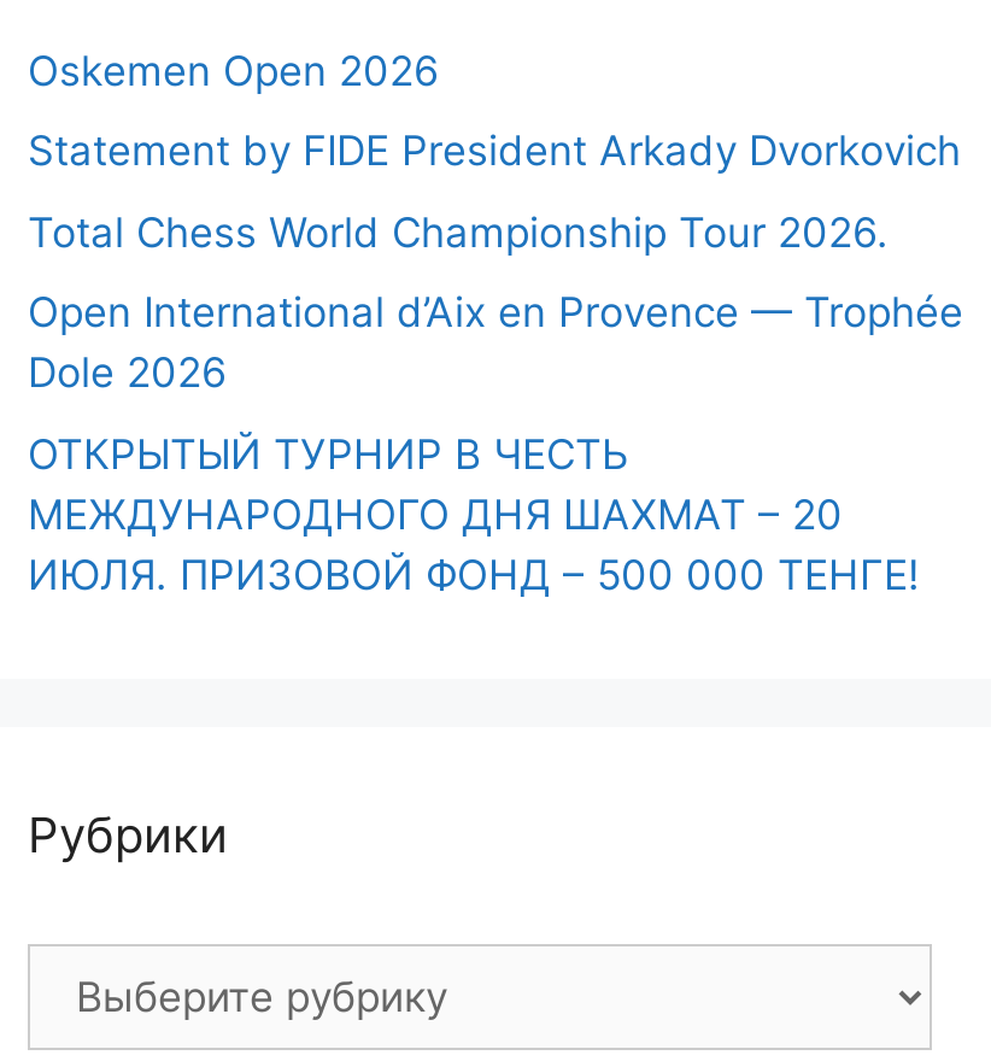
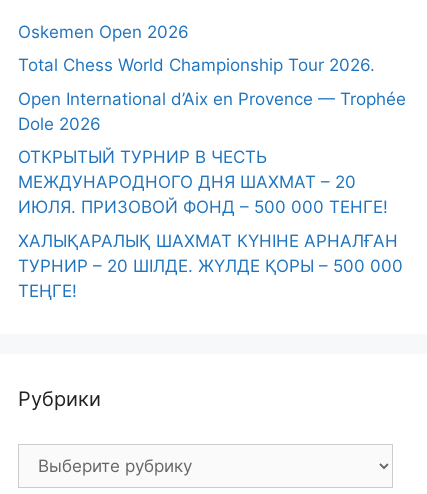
- Statement by FIDE President Arkady Dvorkovich

moved up: Total Chess World Championship Tour 2026. | Open International d’Aix en Provence — Trophée | Dole 2026 | ОТКРЫТЫЙ ТУРНИР В ЧЕСТЬ | МЕЖДУНАРОДНОГО ДНЯ ШАХМАТ – 20 | ИЮЛЯ. ПРИЗОВОЙ ФОНД – 500 000 ТЕНГЕ!

+ ХАЛЫҚАРАЛЫҚ ШАХМАТ КҮНІНЕ АРНАЛҒАН
+ ТУРНИР – 20 ШІЛДЕ. ЖҮЛДЕ ҚОРЫ – 500 000
+ ТЕҢГЕ!
